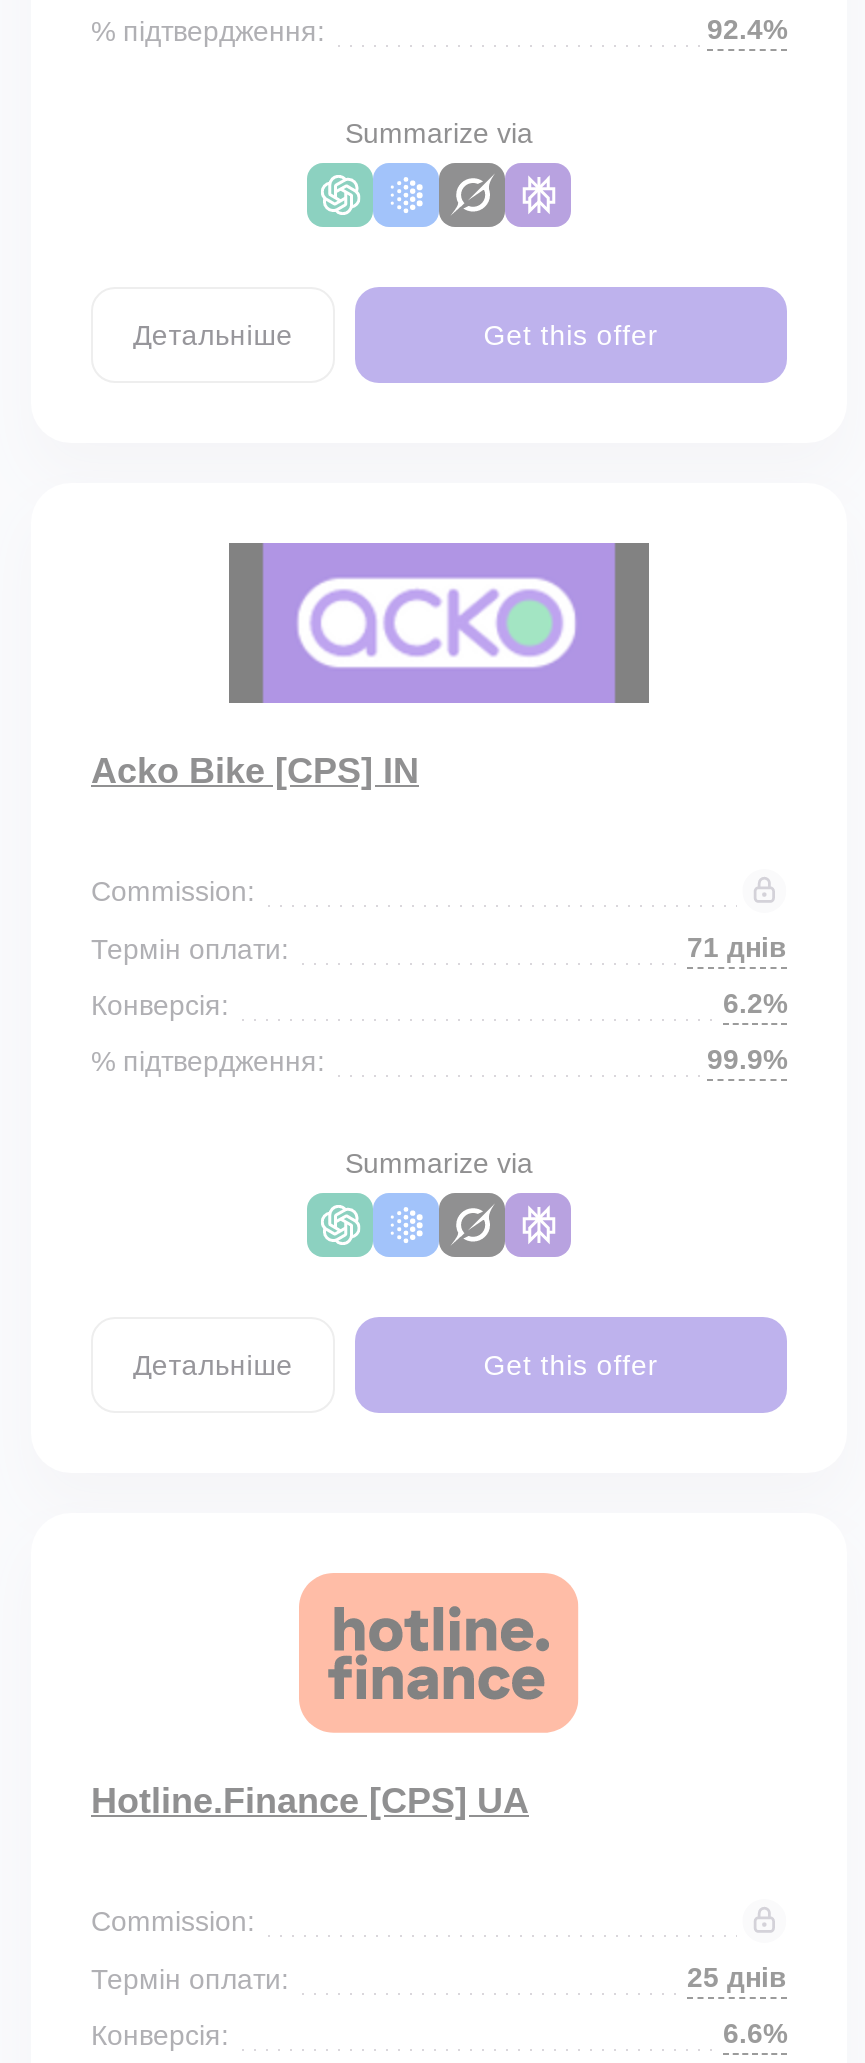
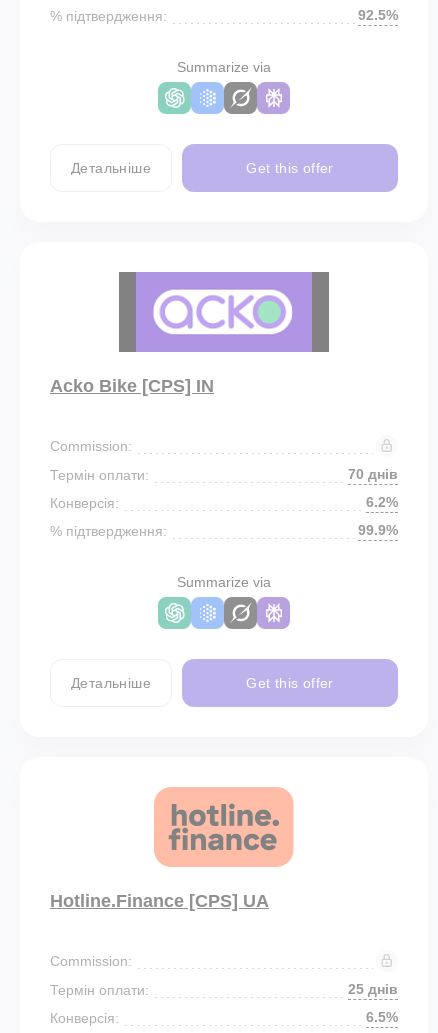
- 92.4%
+ 92.5%

- 71 днів
+ 70 днів

- 6.6%
+ 6.5%
